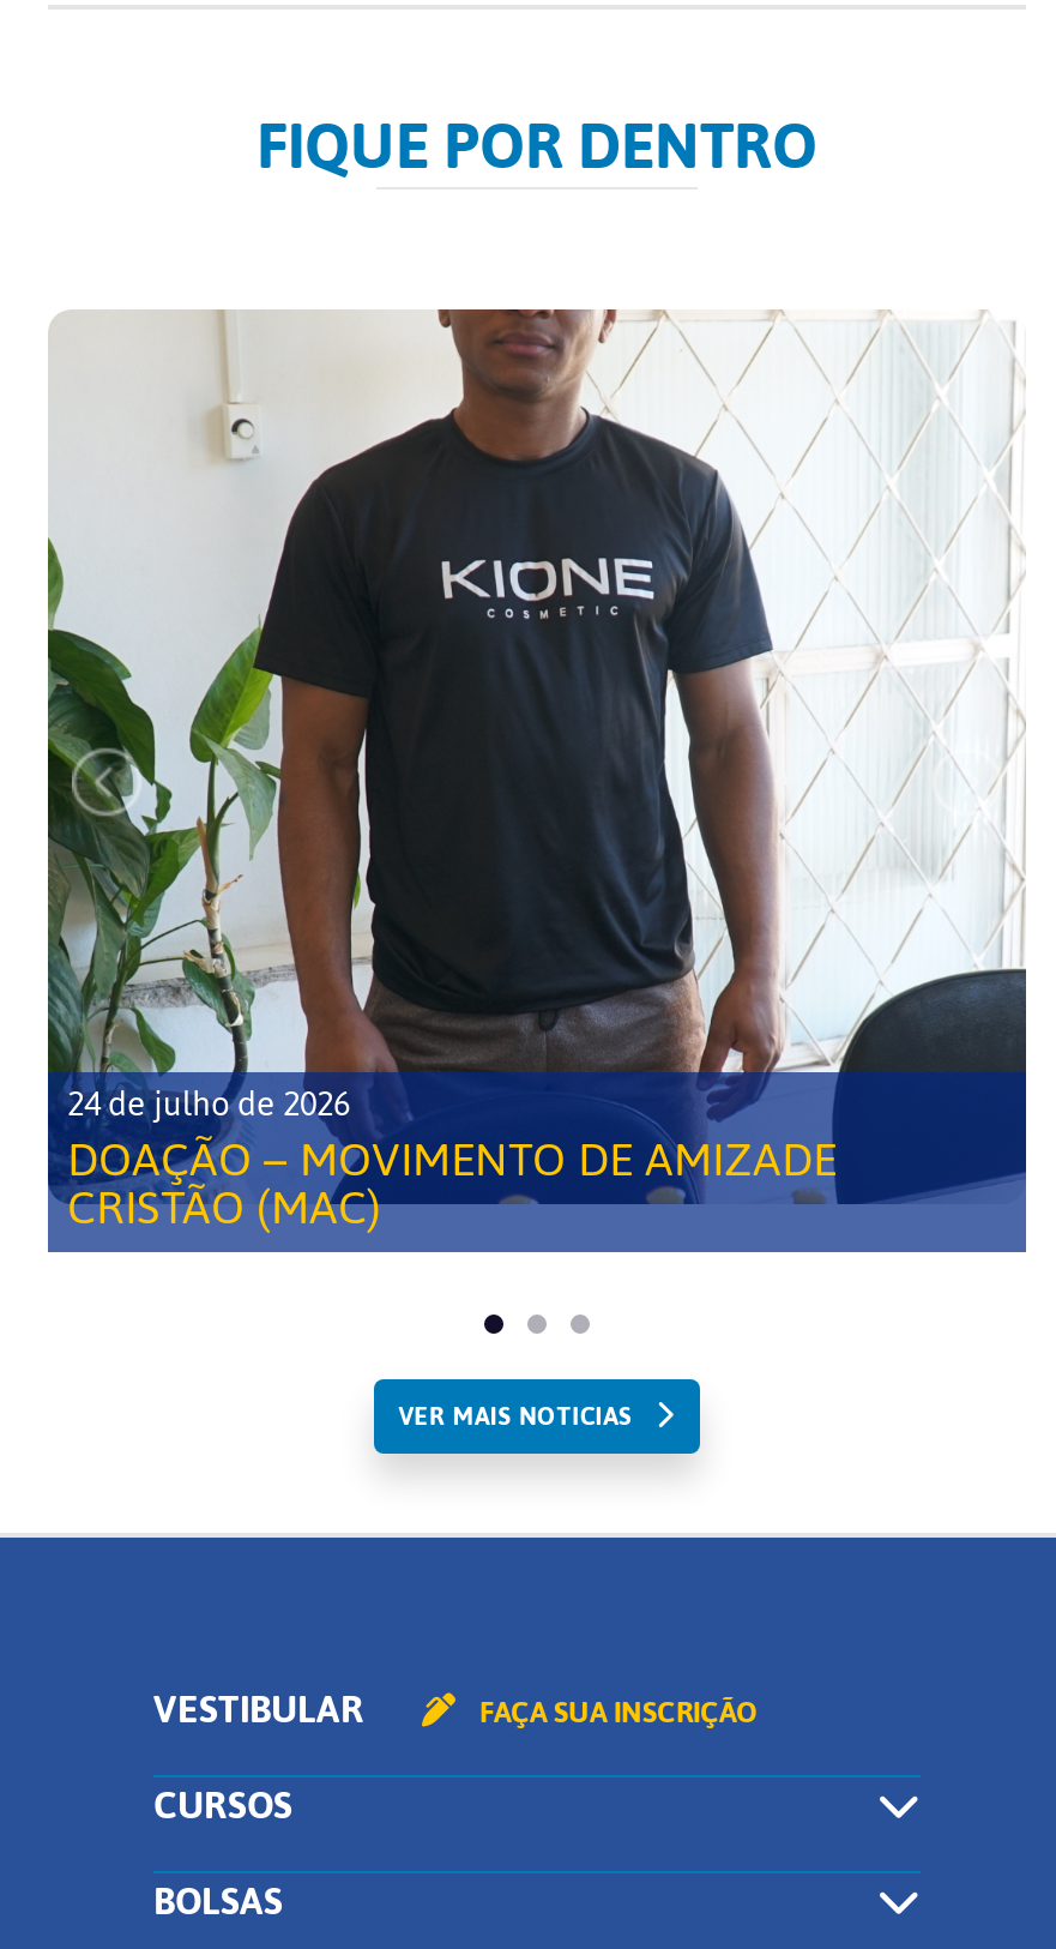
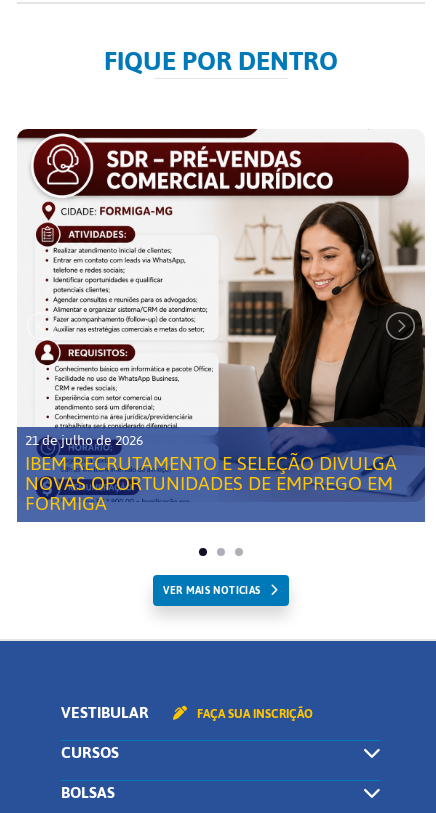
- [image]
- 24 de julho de 2026
- DOAÇÃO – MOVIMENTO DE AMIZADE
- CRISTÃO (MAC)
+ [image]
+ 21 de julho de 2026
+ IBEM RECRUTAMENTO E SELEÇÃO DIVULGA
+ NOVAS OPORTUNIDADES DE EMPREGO EM
+ FORMIGA
